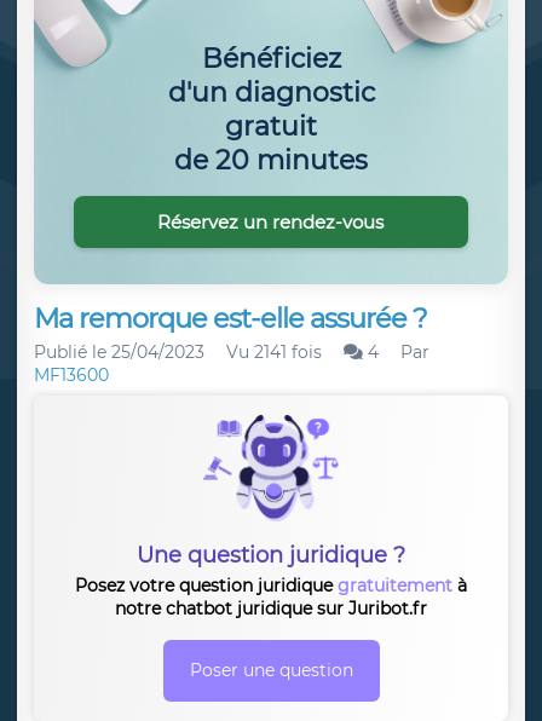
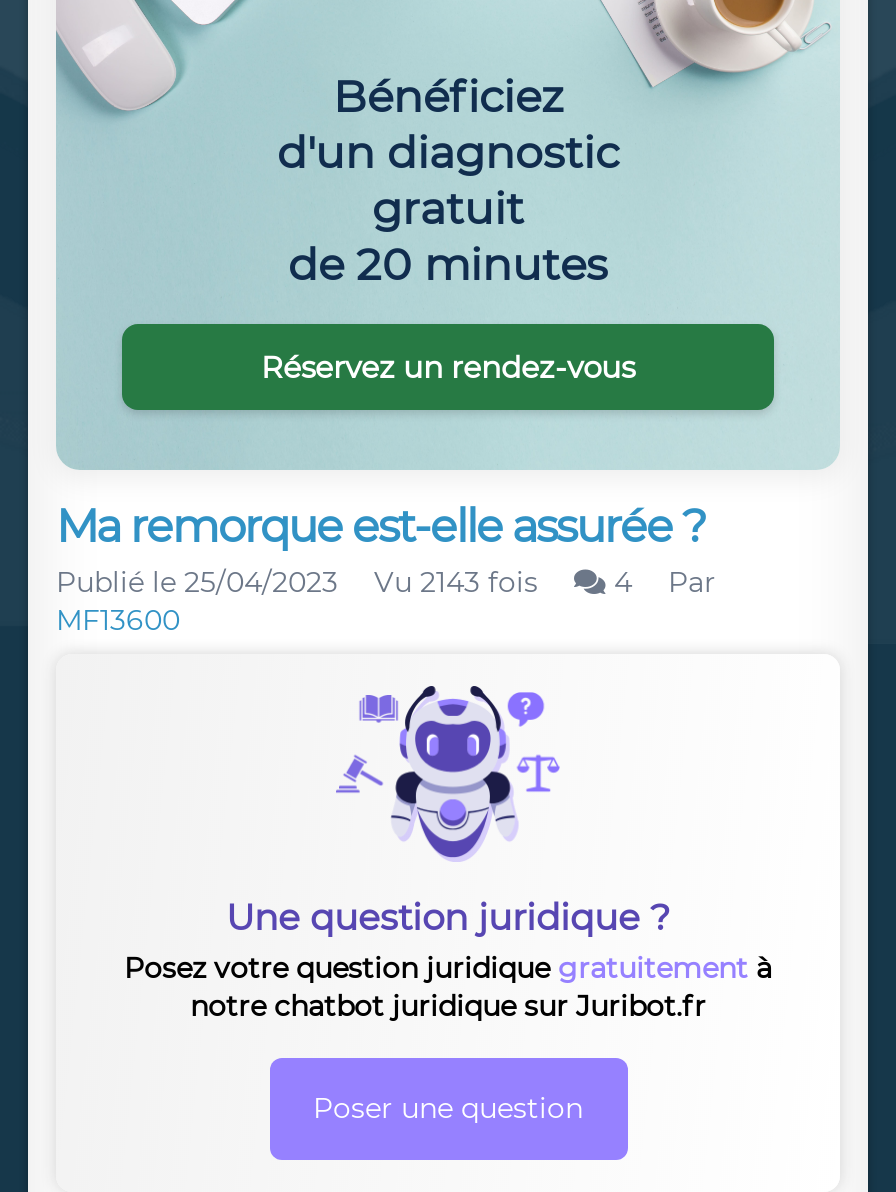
- Publié le 25/04/2023 Vu 2141 fois 4 Par
+ Publié le 25/04/2023 Vu 2143 fois 4 Par
